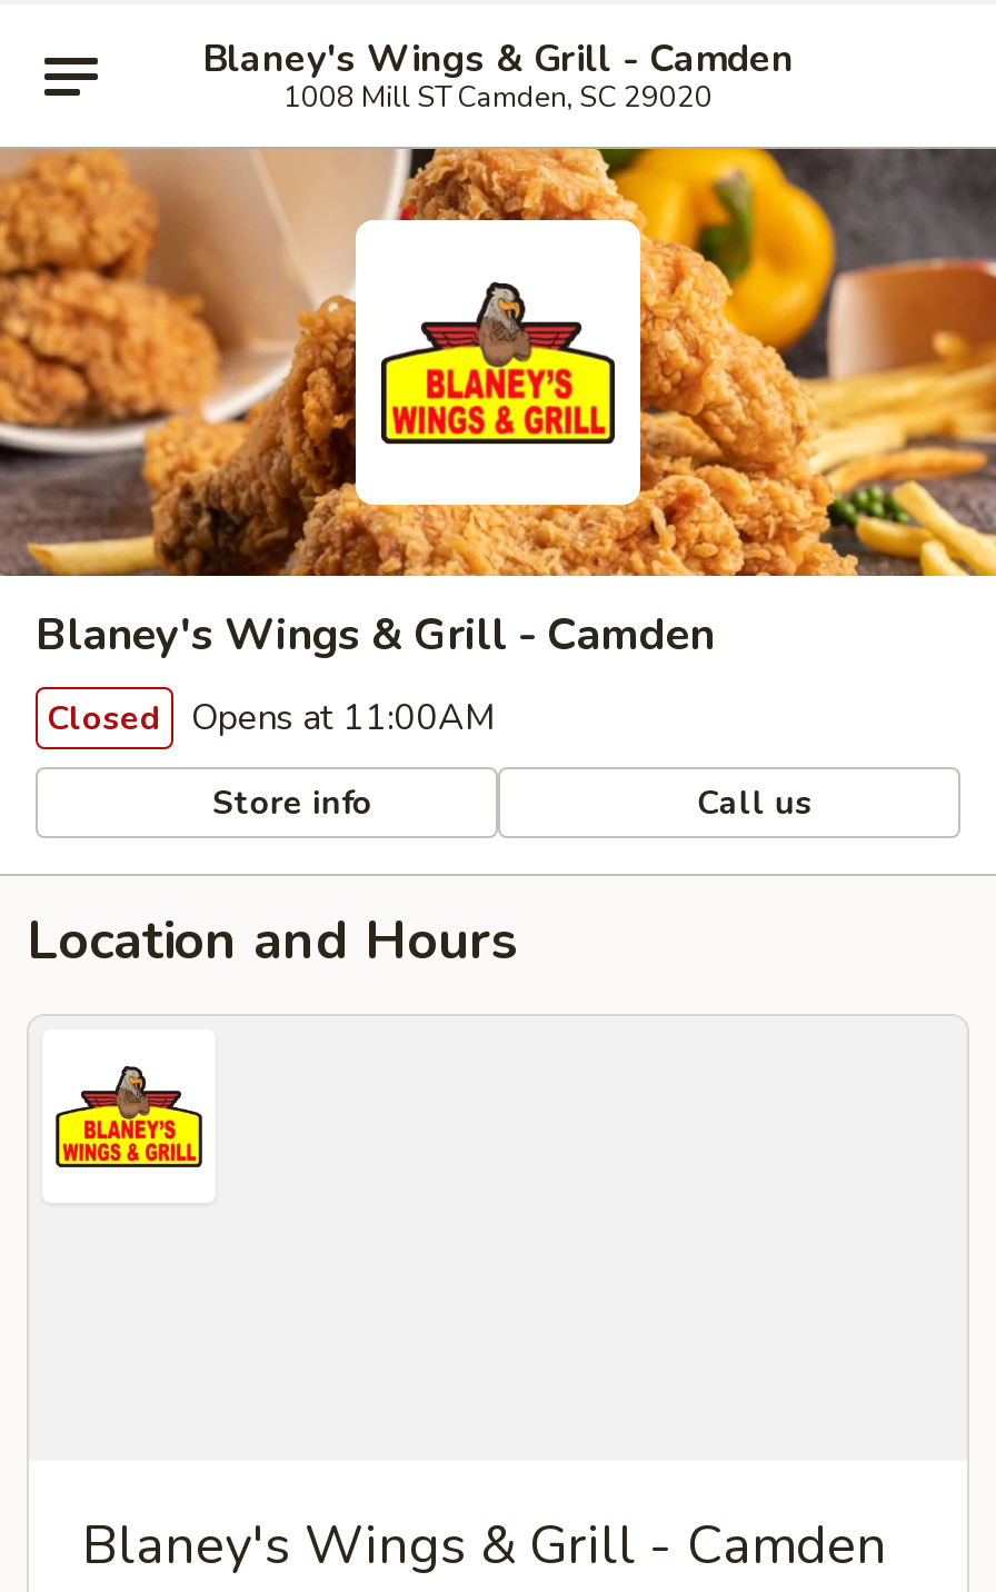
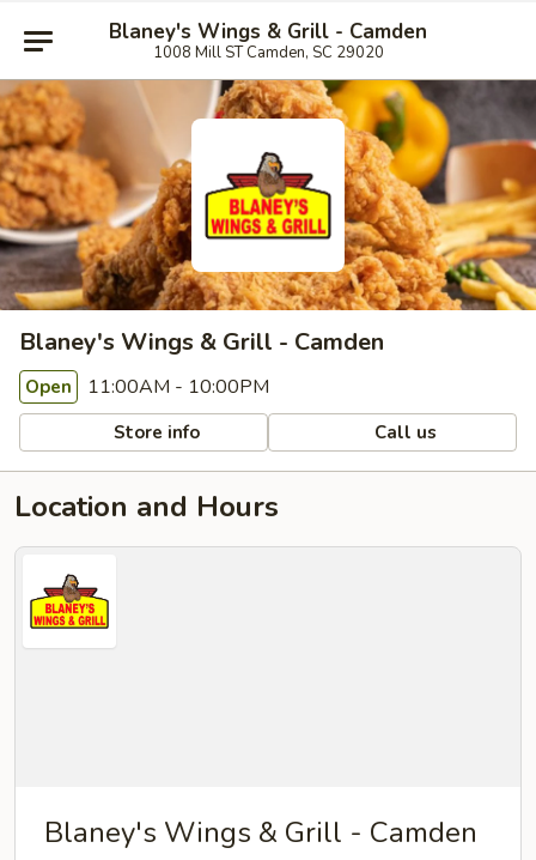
- Closed Opens at 11:00AM
+ Open 11:00AM - 10:00PM
